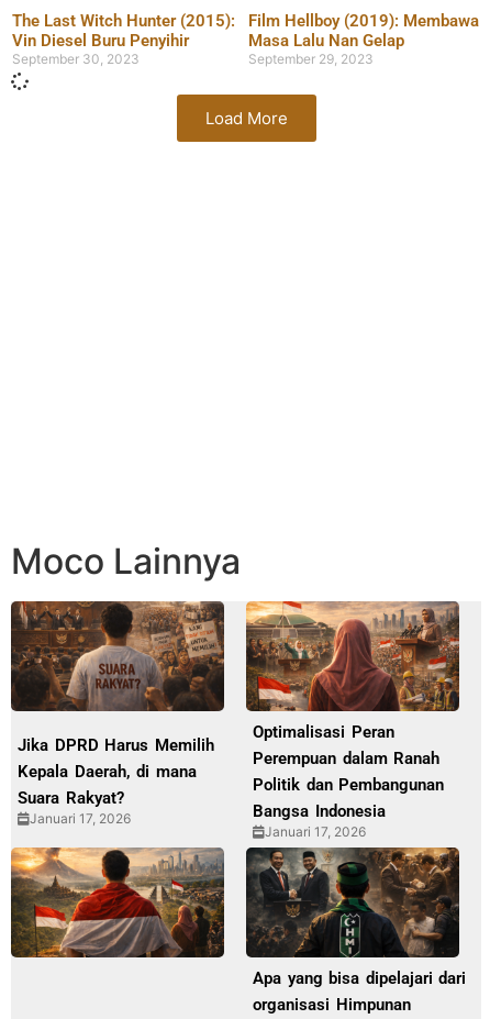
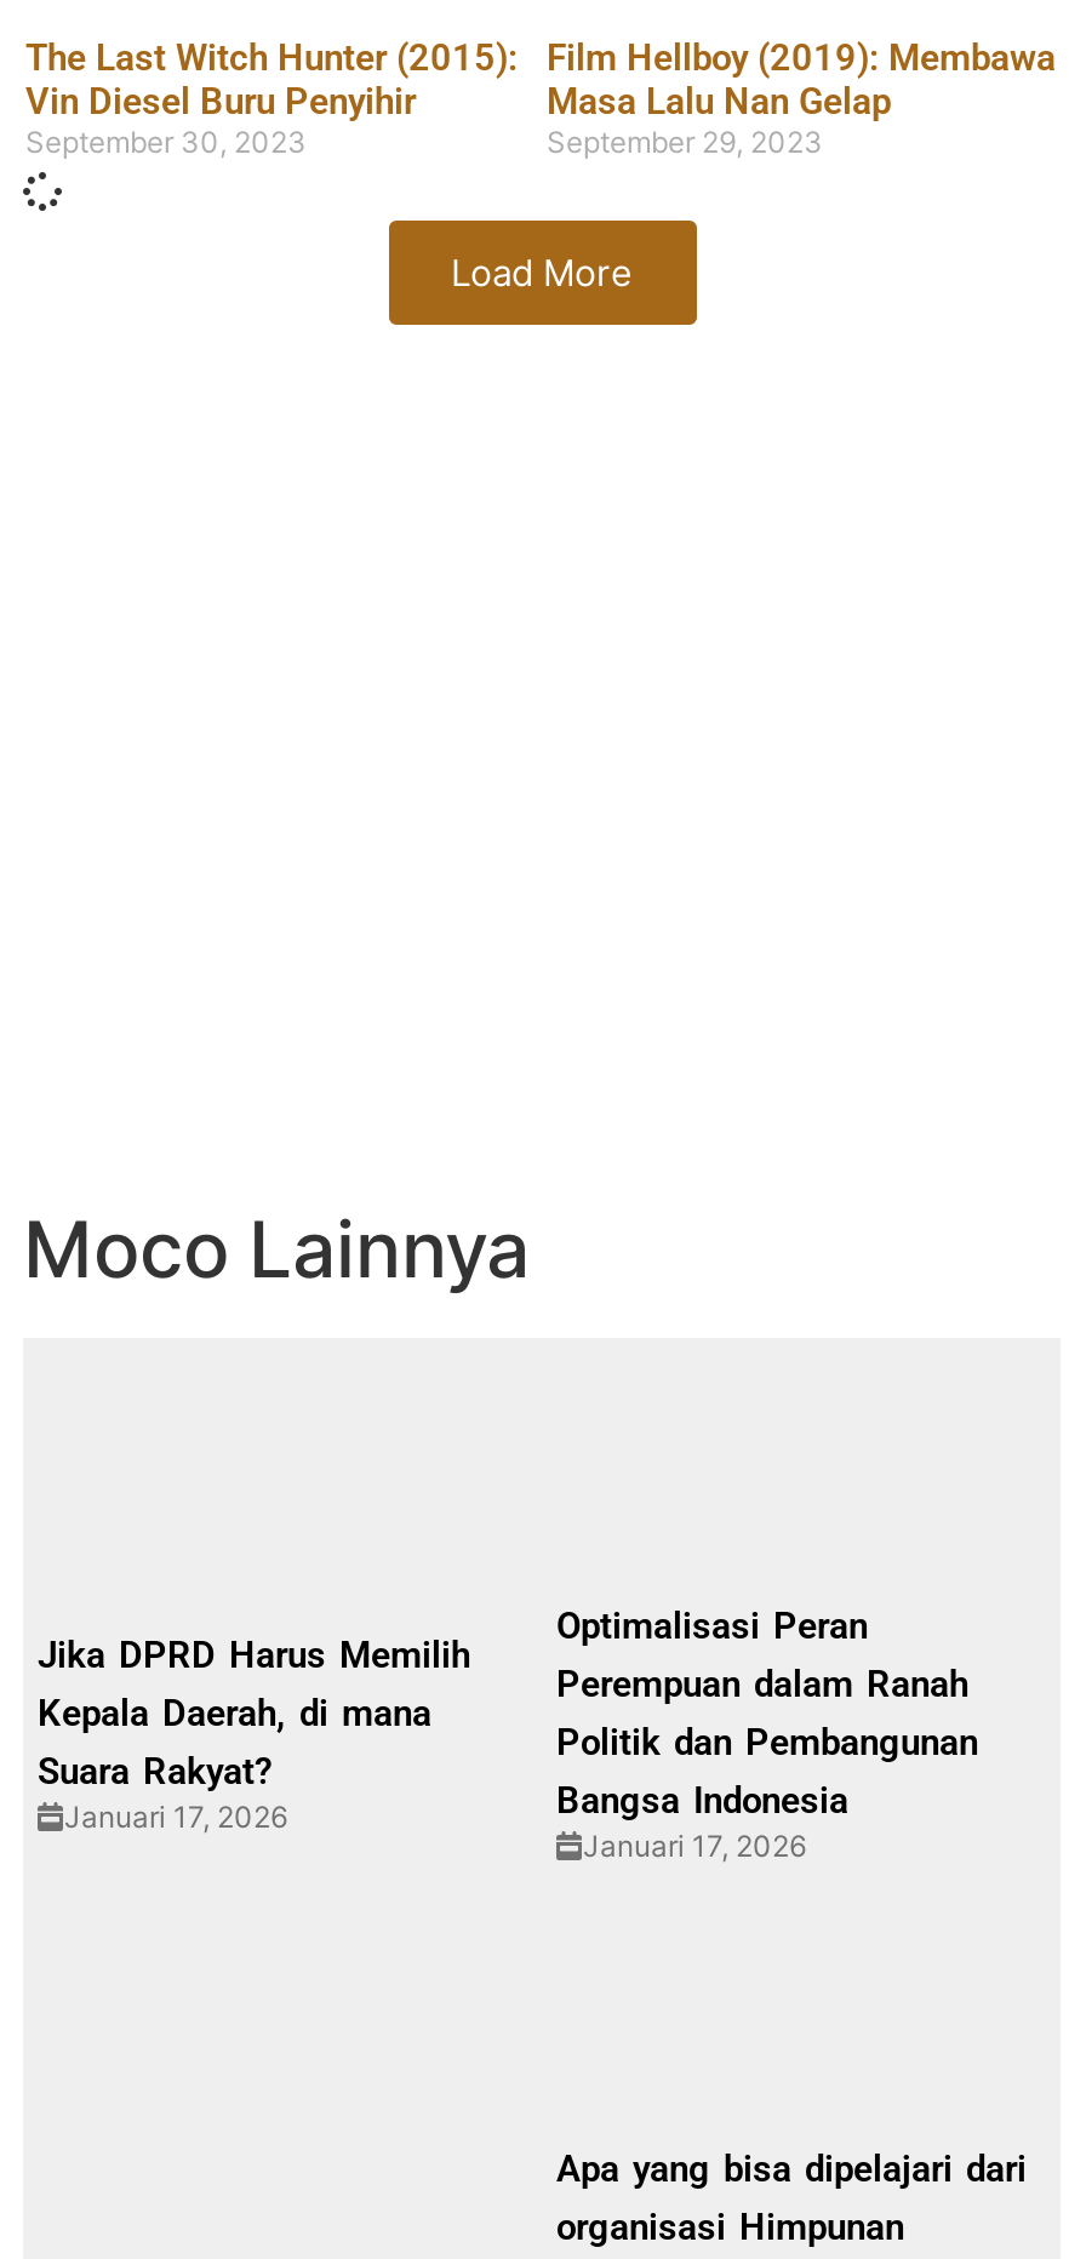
- [image]

- [image]

- [image]

- [image]
